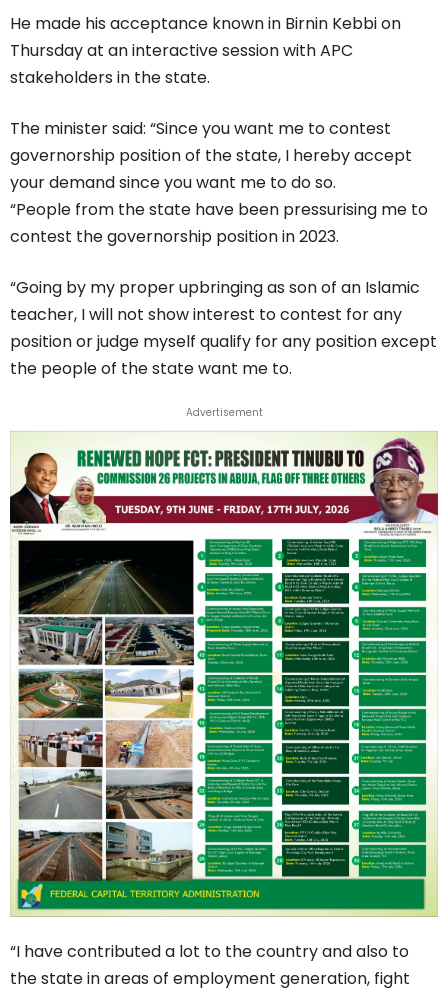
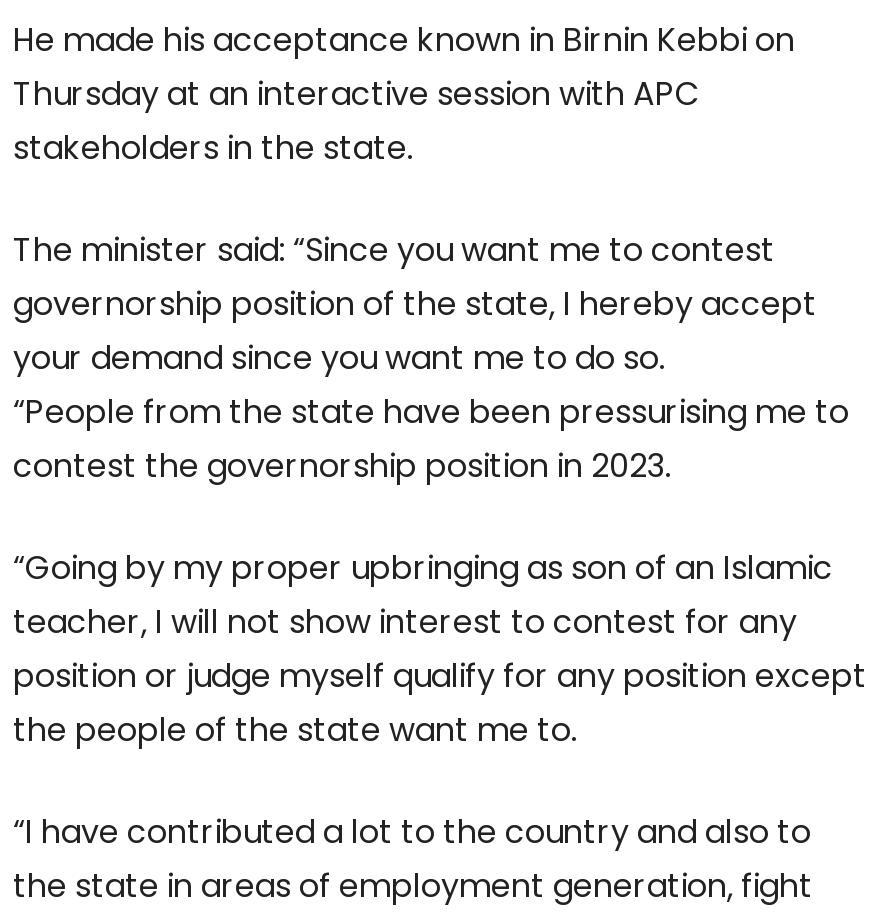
- Advertisement

- [image]
